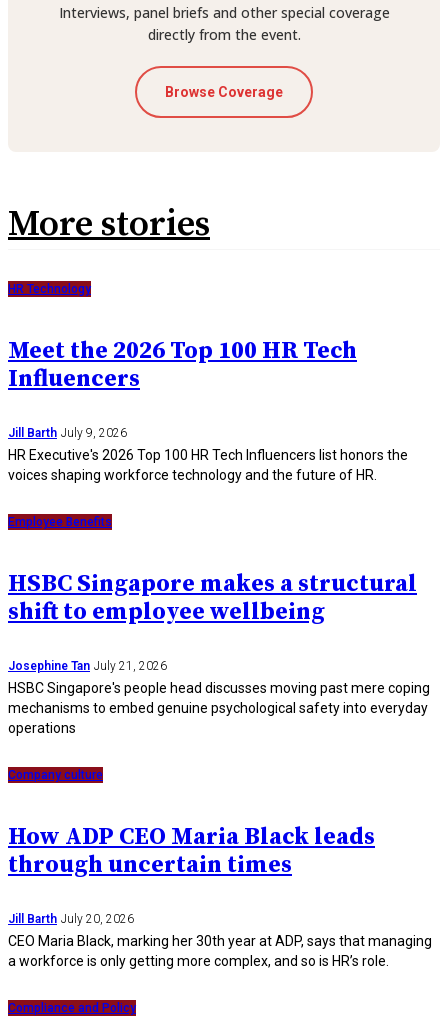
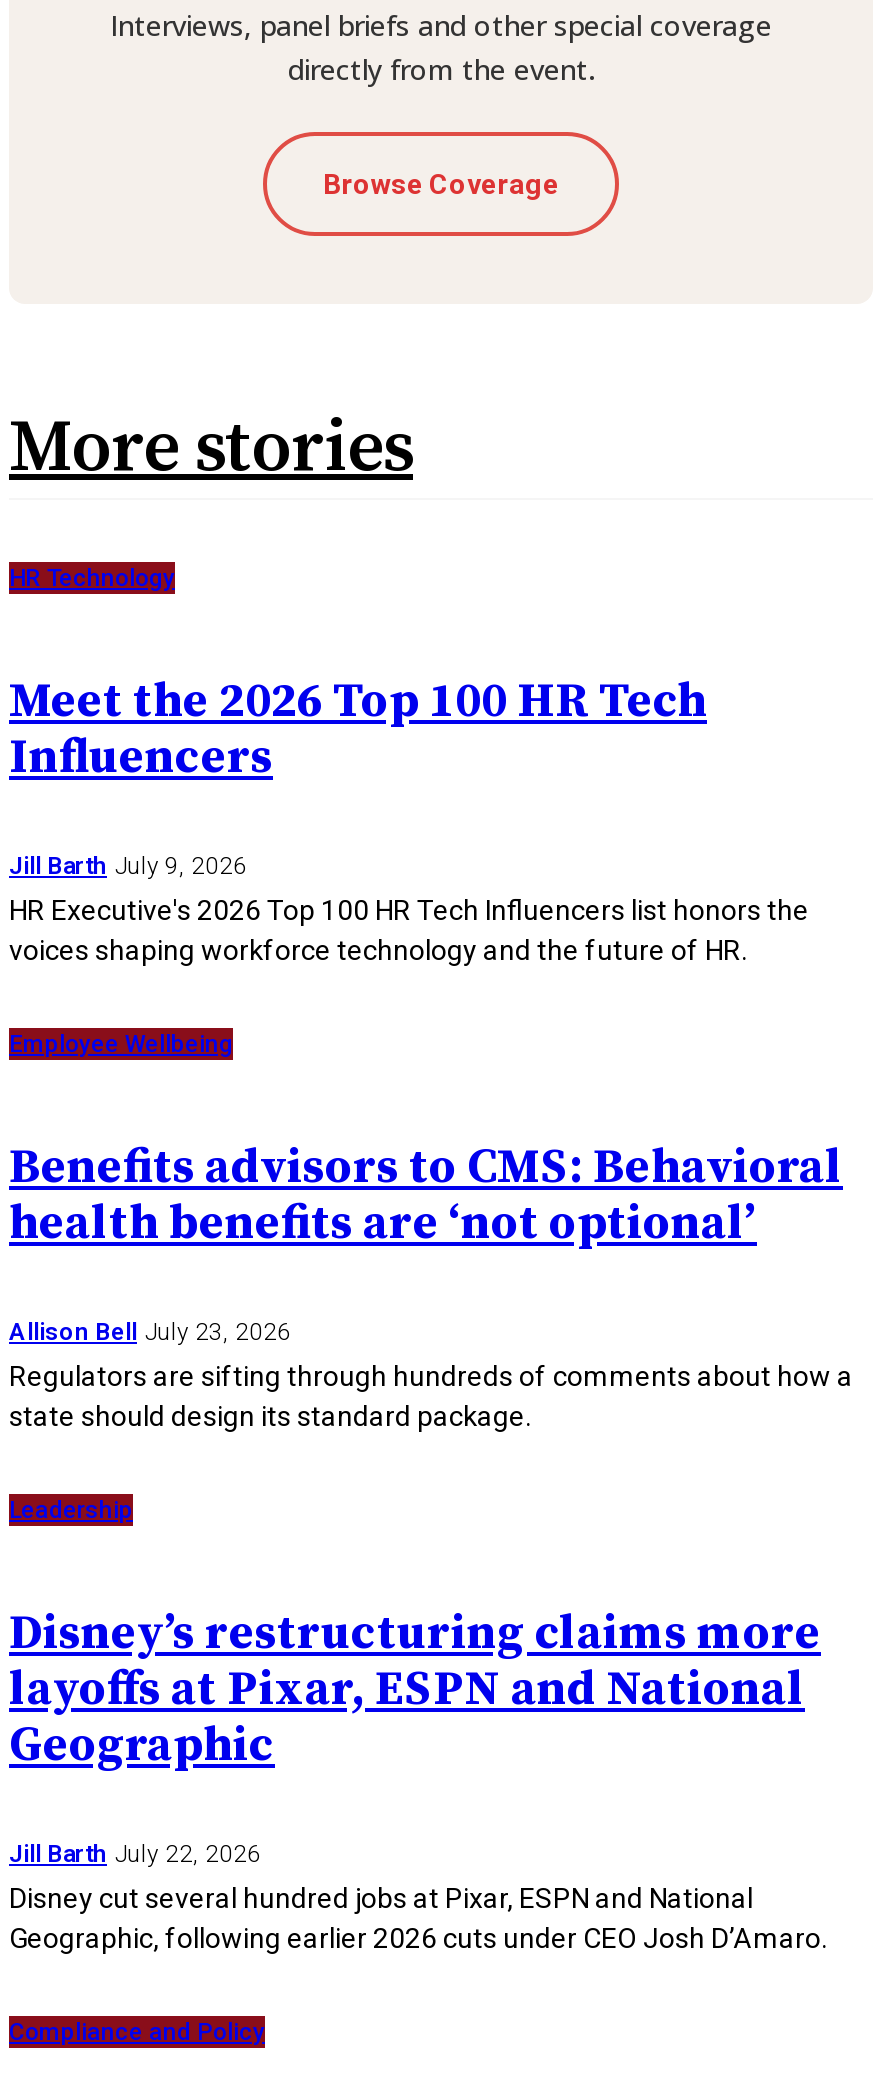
- Employee Benefits
+ Employee Wellbeing

- HSBC Singapore makes a structural
- shift to employee wellbeing
+ Benefits advisors to CMS: Behavioral
+ health benefits are ‘not optional’

- Josephine Tan July 21, 2026
- HSBC Singapore's people head discusses moving past mere coping
- mechanisms to embed genuine psychological safety into everyday
- operations
+ Allison Bell July 23, 2026
+ Regulators are sifting through hundreds of comments about how a
+ state should design its standard package.

- Company culture
+ Leadership

- How ADP CEO Maria Black leads
- through uncertain times
+ Disney’s restructuring claims more
+ layoffs at Pixar, ESPN and National
+ Geographic

- Jill Barth July 20, 2026
- CEO Maria Black, marking her 30th year at ADP, says that managing
- a workforce is only getting more complex, and so is HR’s role.
+ Jill Barth July 22, 2026
+ Disney cut several hundred jobs at Pixar, ESPN and National
+ Geographic, following earlier 2026 cuts under CEO Josh D’Amaro.
